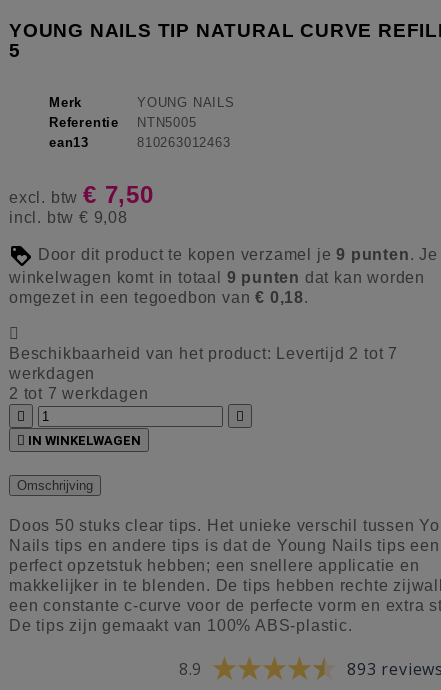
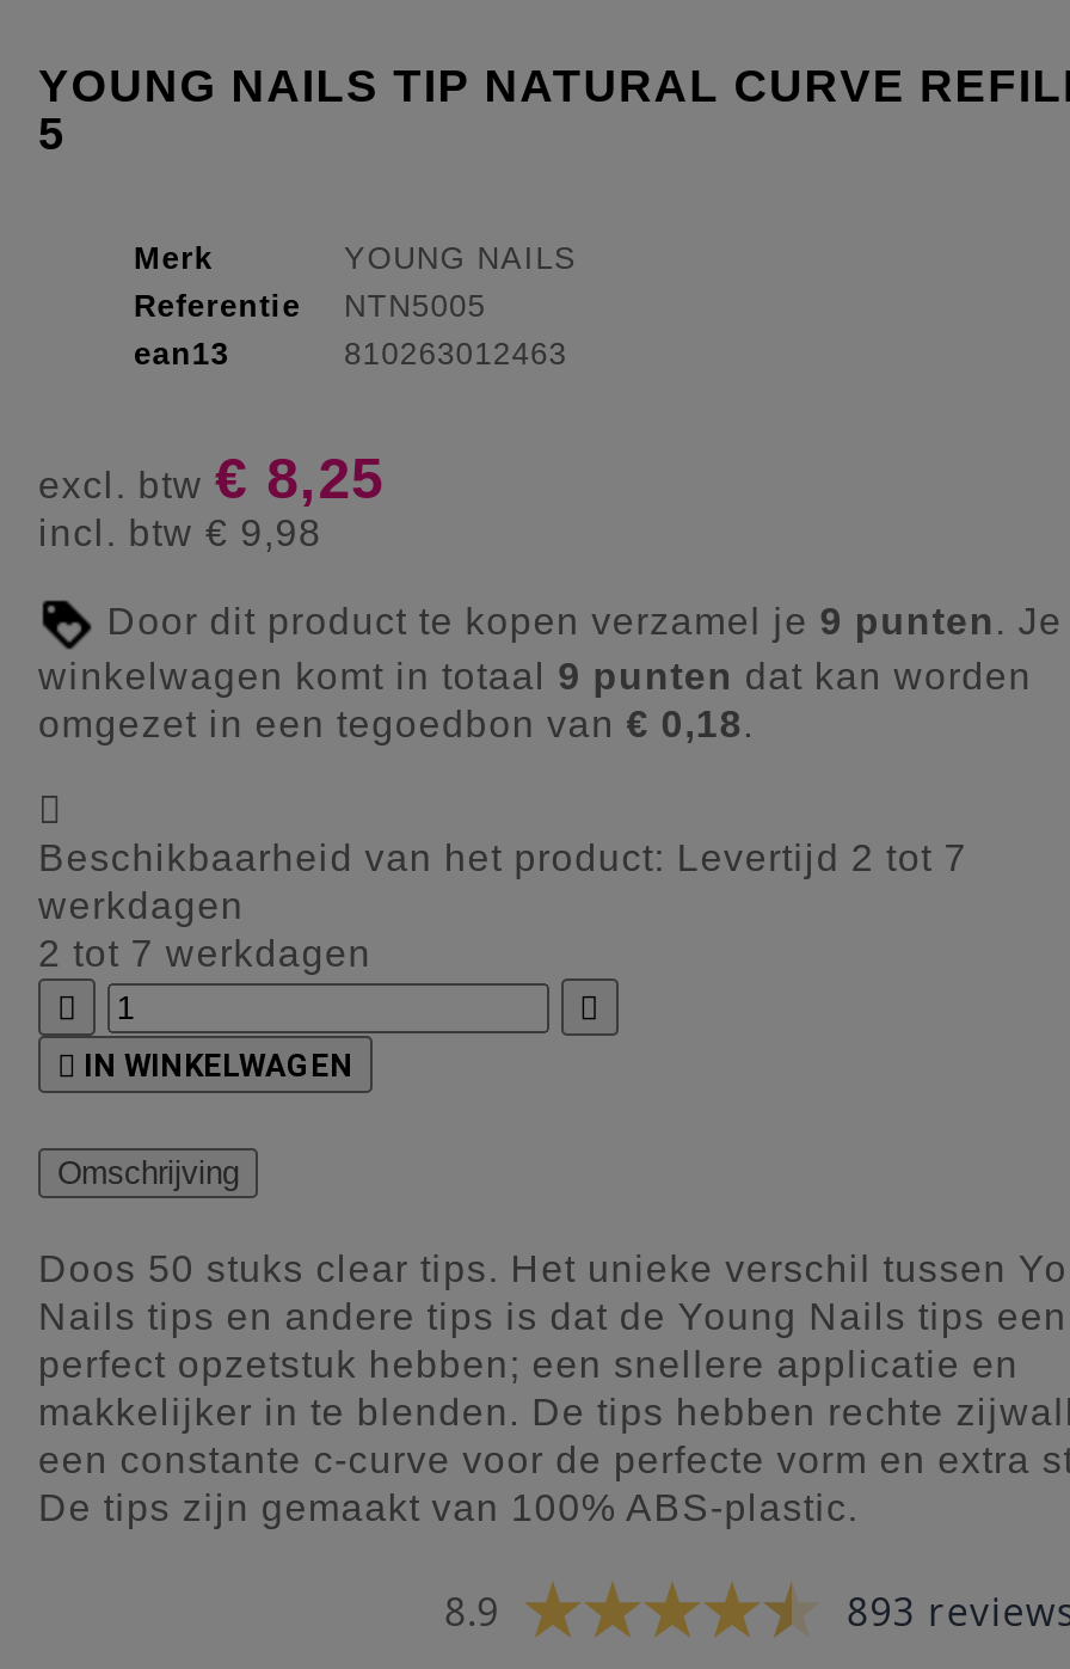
- excl. btw € 7,50
+ excl. btw € 8,25

- incl. btw € 9,08
+ incl. btw € 9,98
